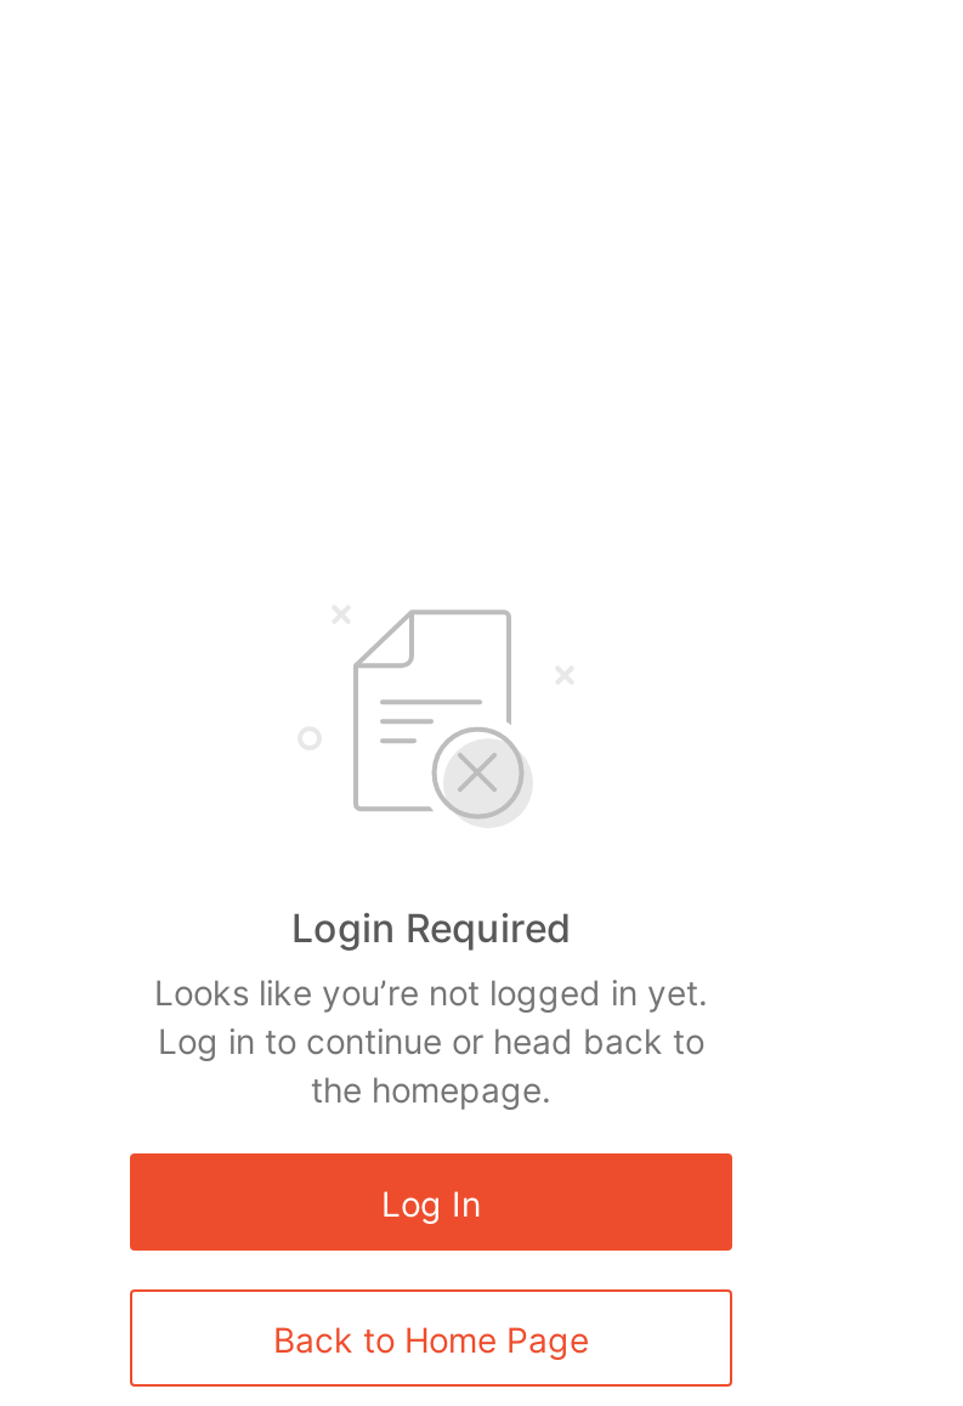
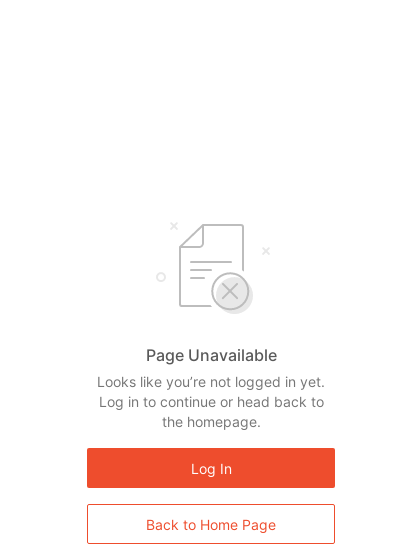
- Login Required
+ Page Unavailable
